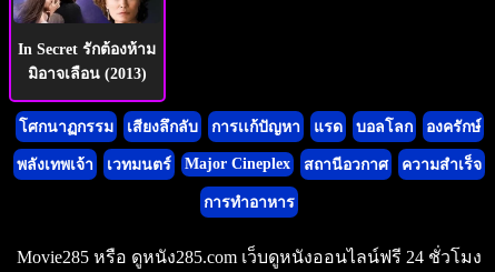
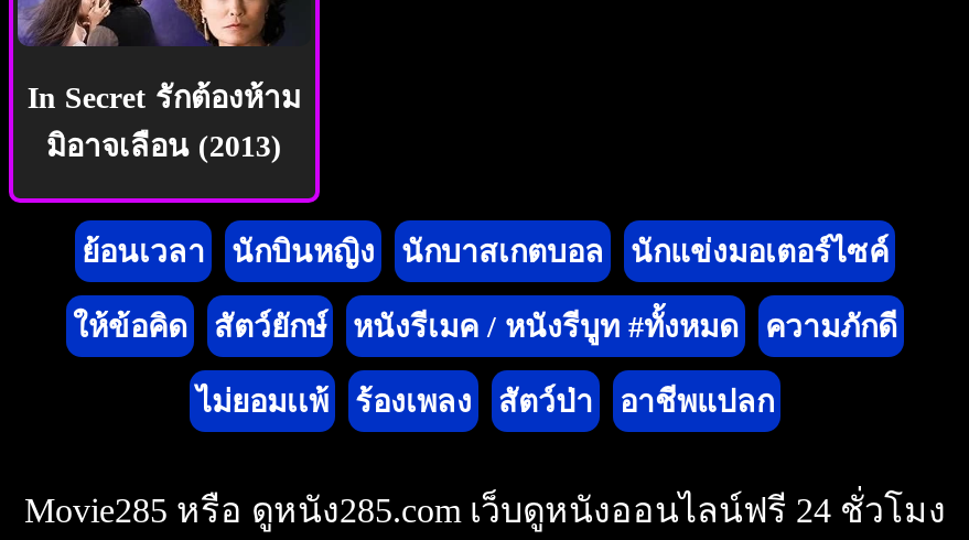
- โศกนาฏกรรม
- เสียงลึกลับ
- การเเก้ปัญหา
- แรด
- บอลโลก
- องครักษ์
+ ย้อนเวลา
+ นักบินหญิง
+ นักบาสเกตบอล
+ นักแข่งมอเตอร์ไซค์

- พลังเทพเจ้า
- เวทมนตร์
- Major Cineplex
- สถานีอวกาศ
- ความสำเร็จ
+ ให้ข้อคิด
+ สัตว์ยักษ์
+ หนังรีเมค / หนังรีบูท #ทั้งหมด
+ ความภักดี

- การทำอาหาร
+ ไม่ยอมเเพ้
+ ร้องเพลง
+ สัตว์ป่า
+ อาชีพแปลก
